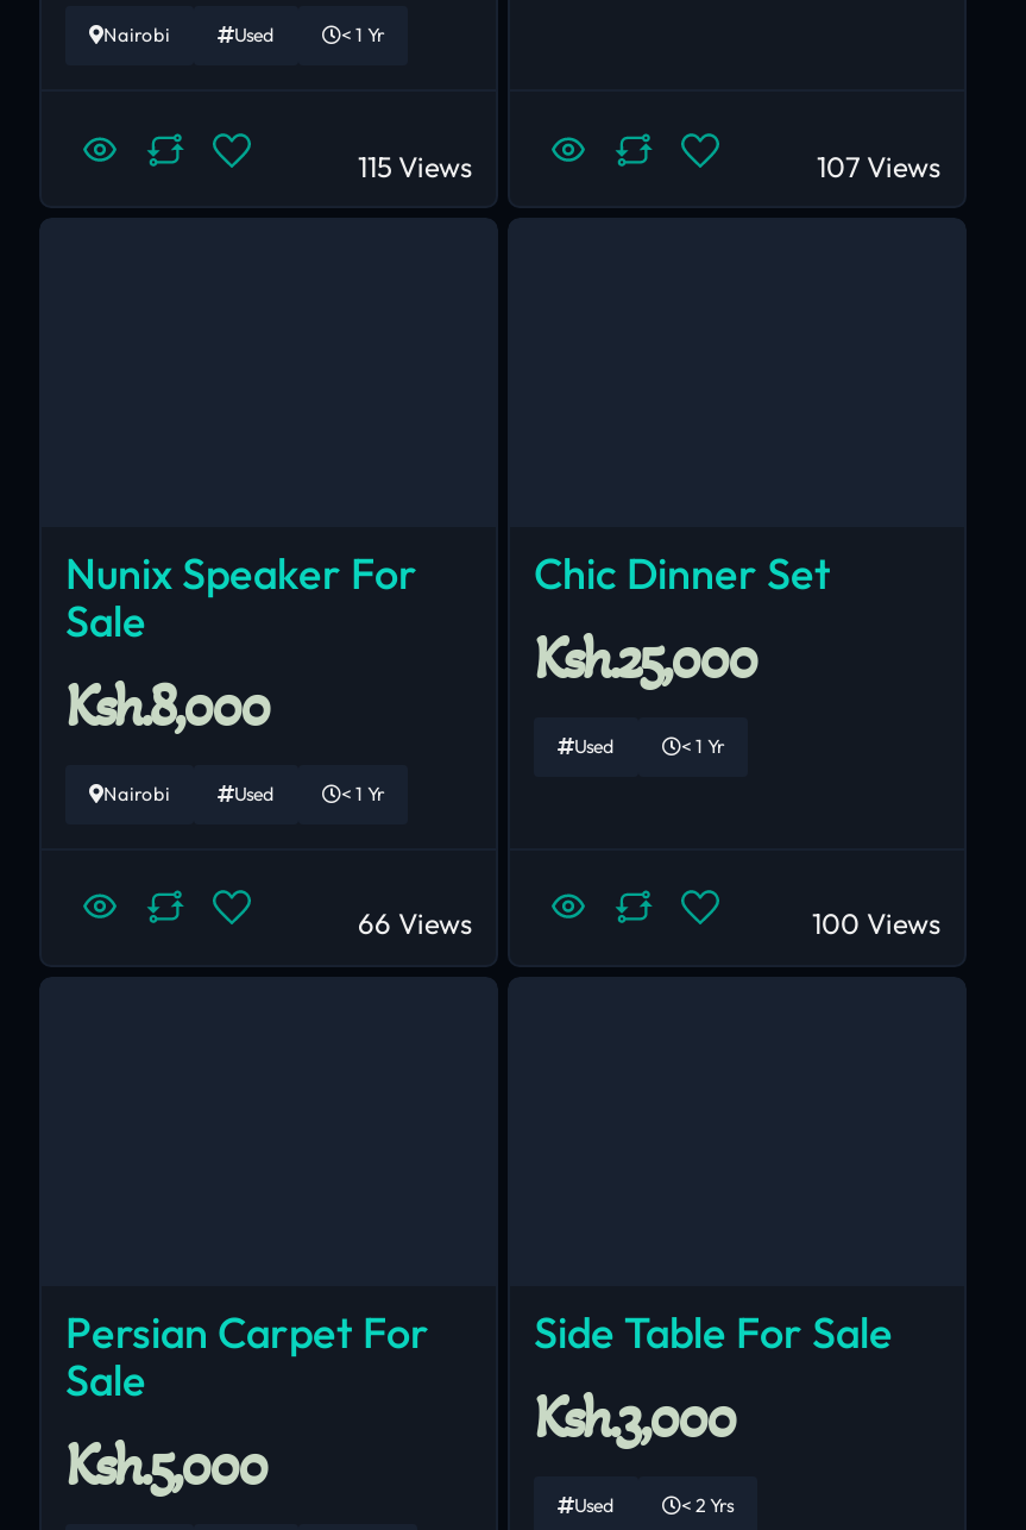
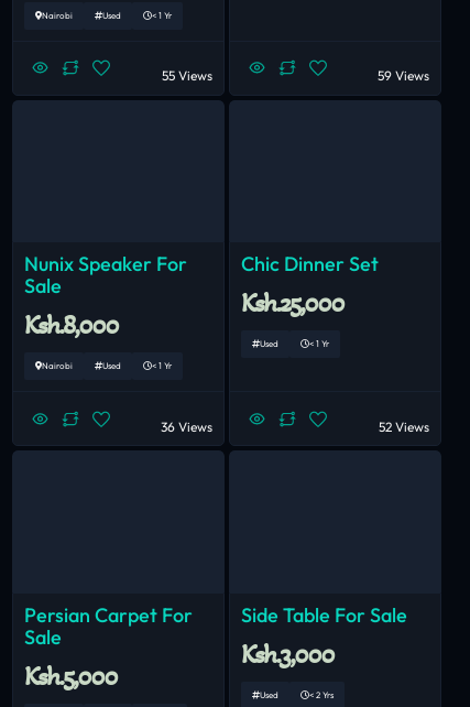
- 115 Views
+ 55 Views

- 107 Views
+ 59 Views

- 66 Views
+ 36 Views

- 100 Views
+ 52 Views
